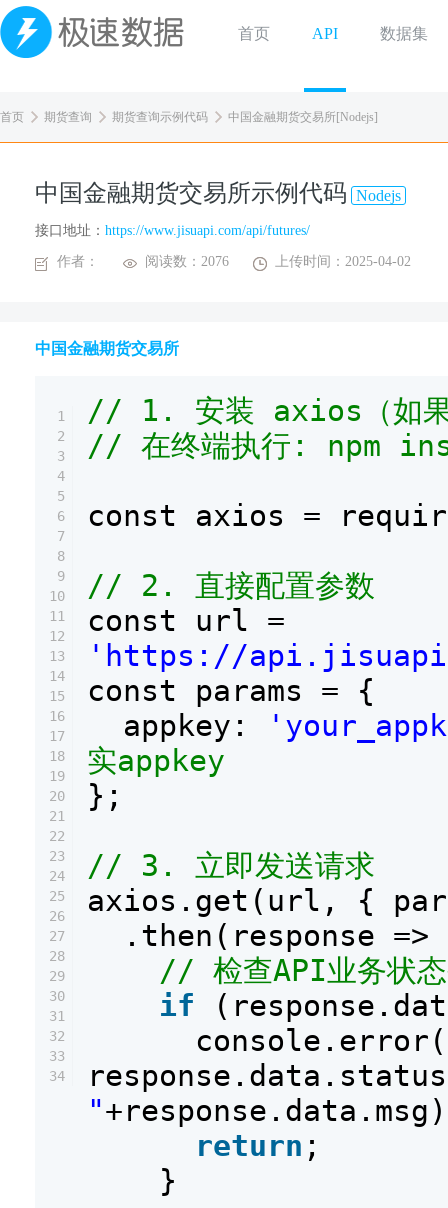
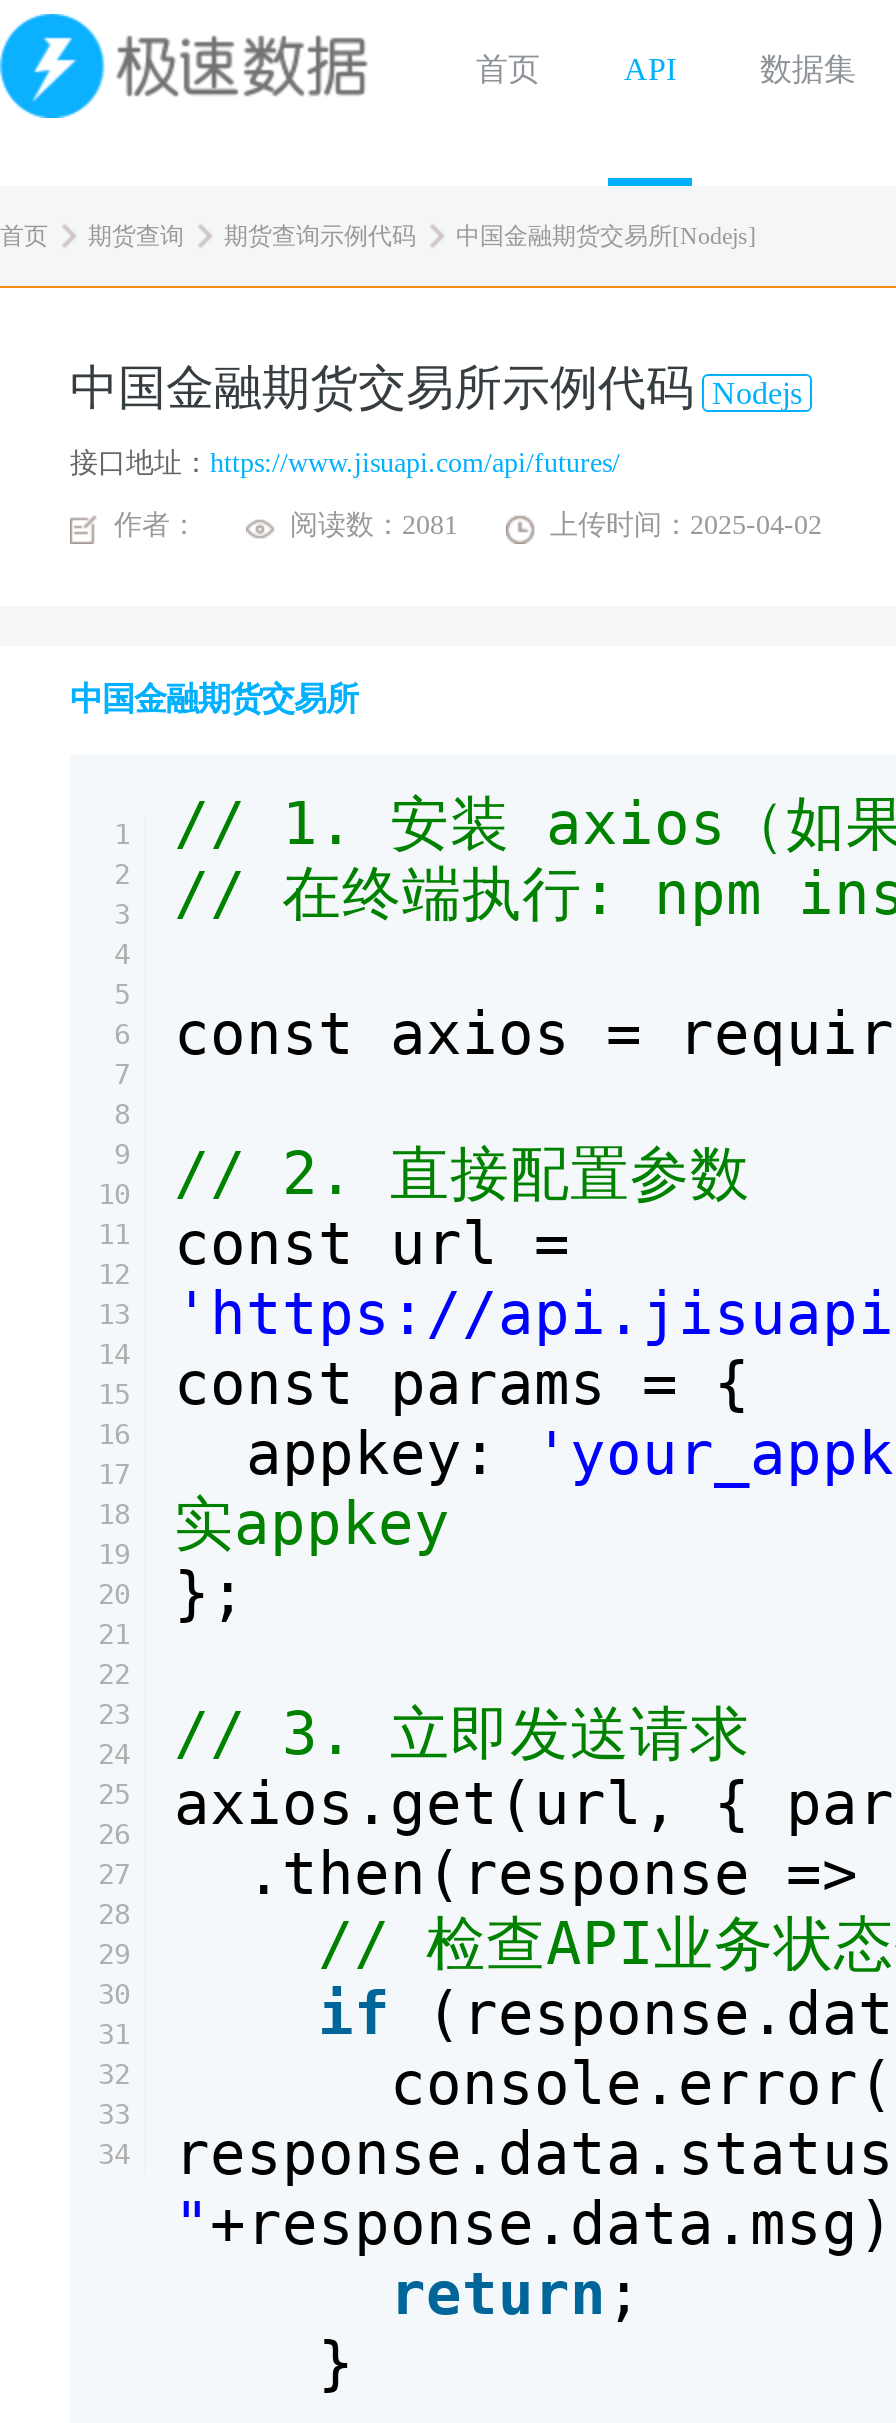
- 阅读数：2076
+ 阅读数：2081
